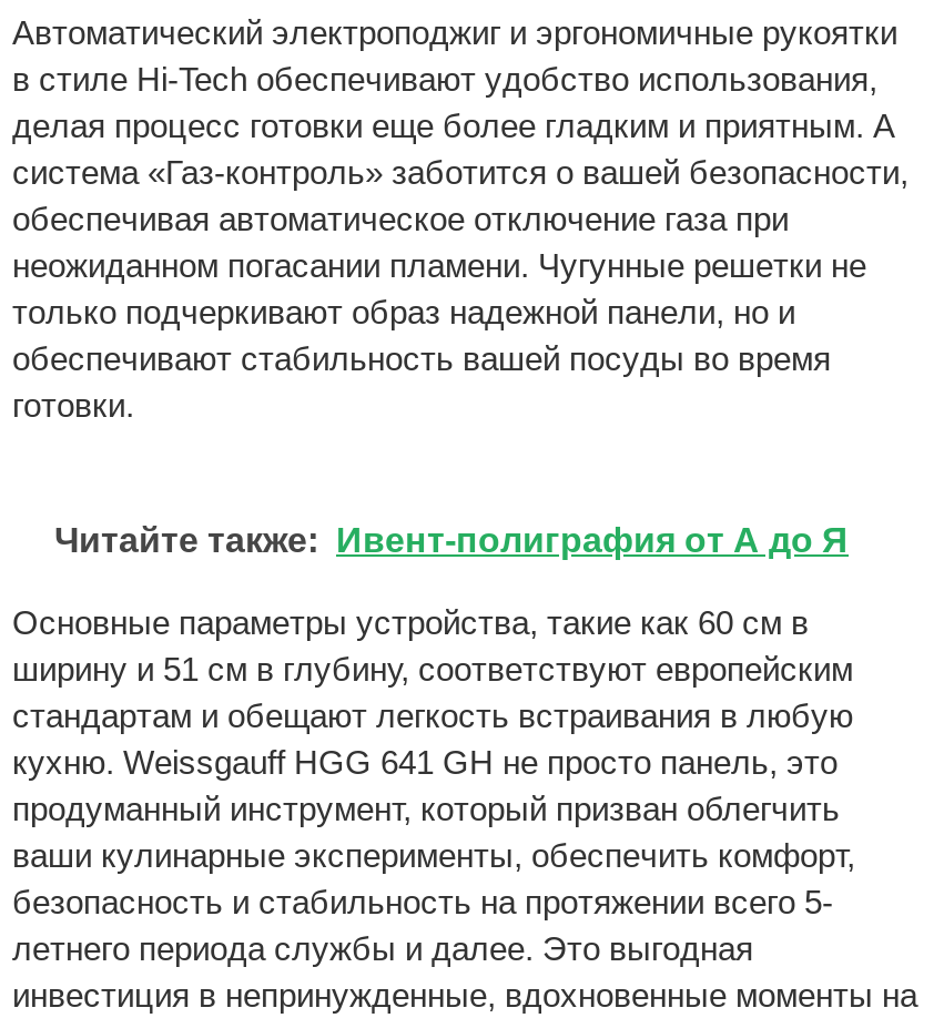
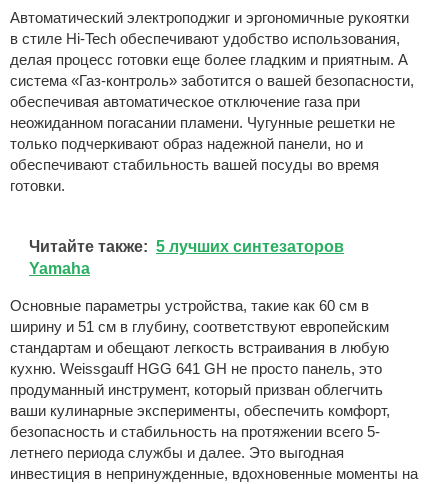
- Читайте также: Ивент-полиграфия от А до Я
+ Читайте также: 5 лучших синтезаторов
+ Yamaha
